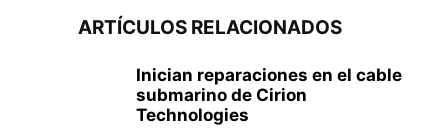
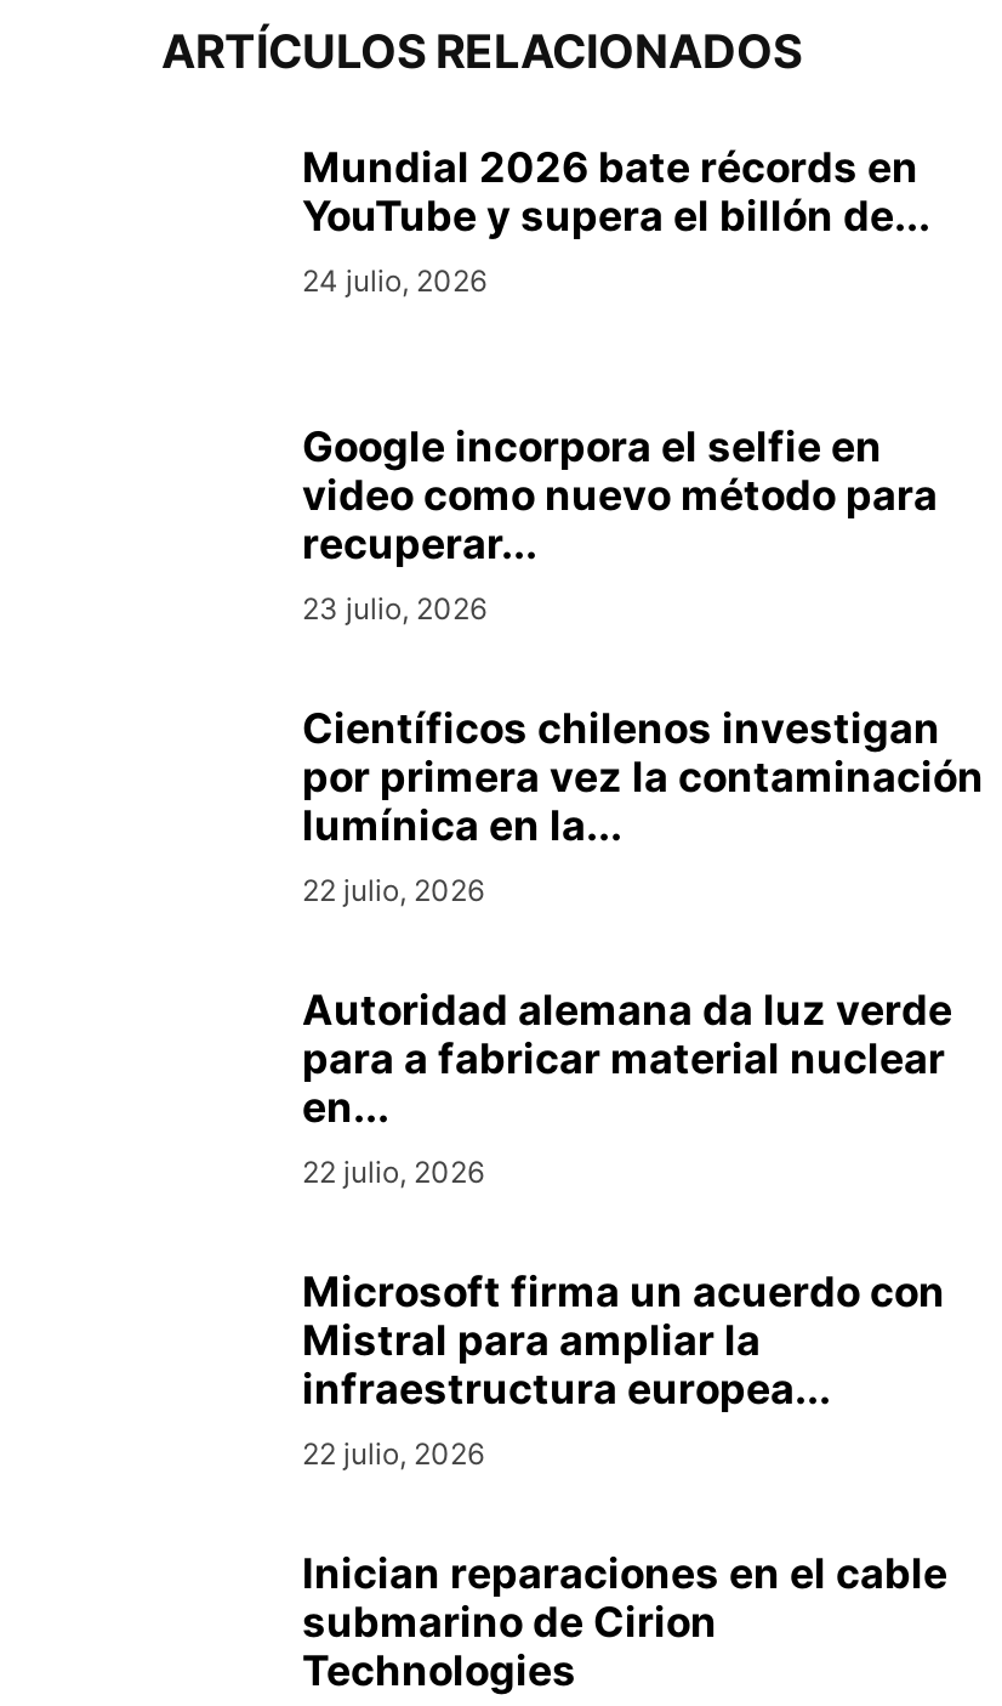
+ Mundial 2026 bate récords en
+ YouTube y supera el billón de...
+ 24 julio, 2026

+ Google incorpora el selfie en
+ video como nuevo método para
+ recuperar...
+ 23 julio, 2026
+ Científicos chilenos investigan
+ por primera vez la contaminación
+ lumínica en la...
+ 22 julio, 2026
+ Autoridad alemana da luz verde
+ para a fabricar material nuclear
+ en...
+ 22 julio, 2026
+ Microsoft firma un acuerdo con
+ Mistral para ampliar la
+ infraestructura europea...
+ 22 julio, 2026
